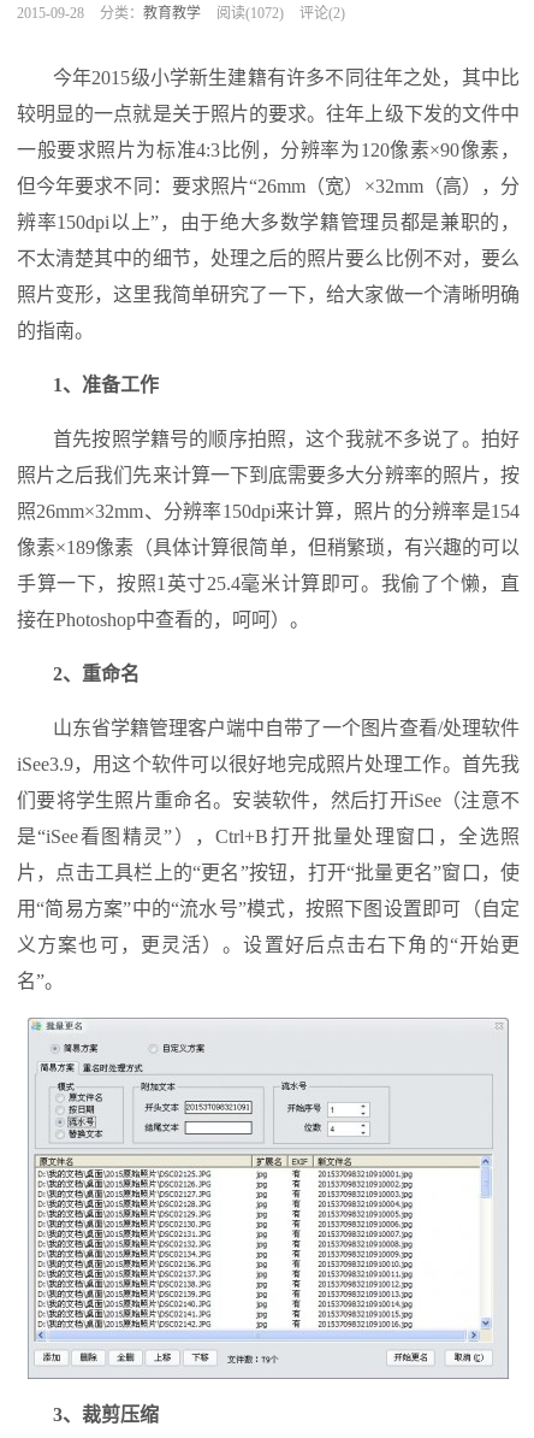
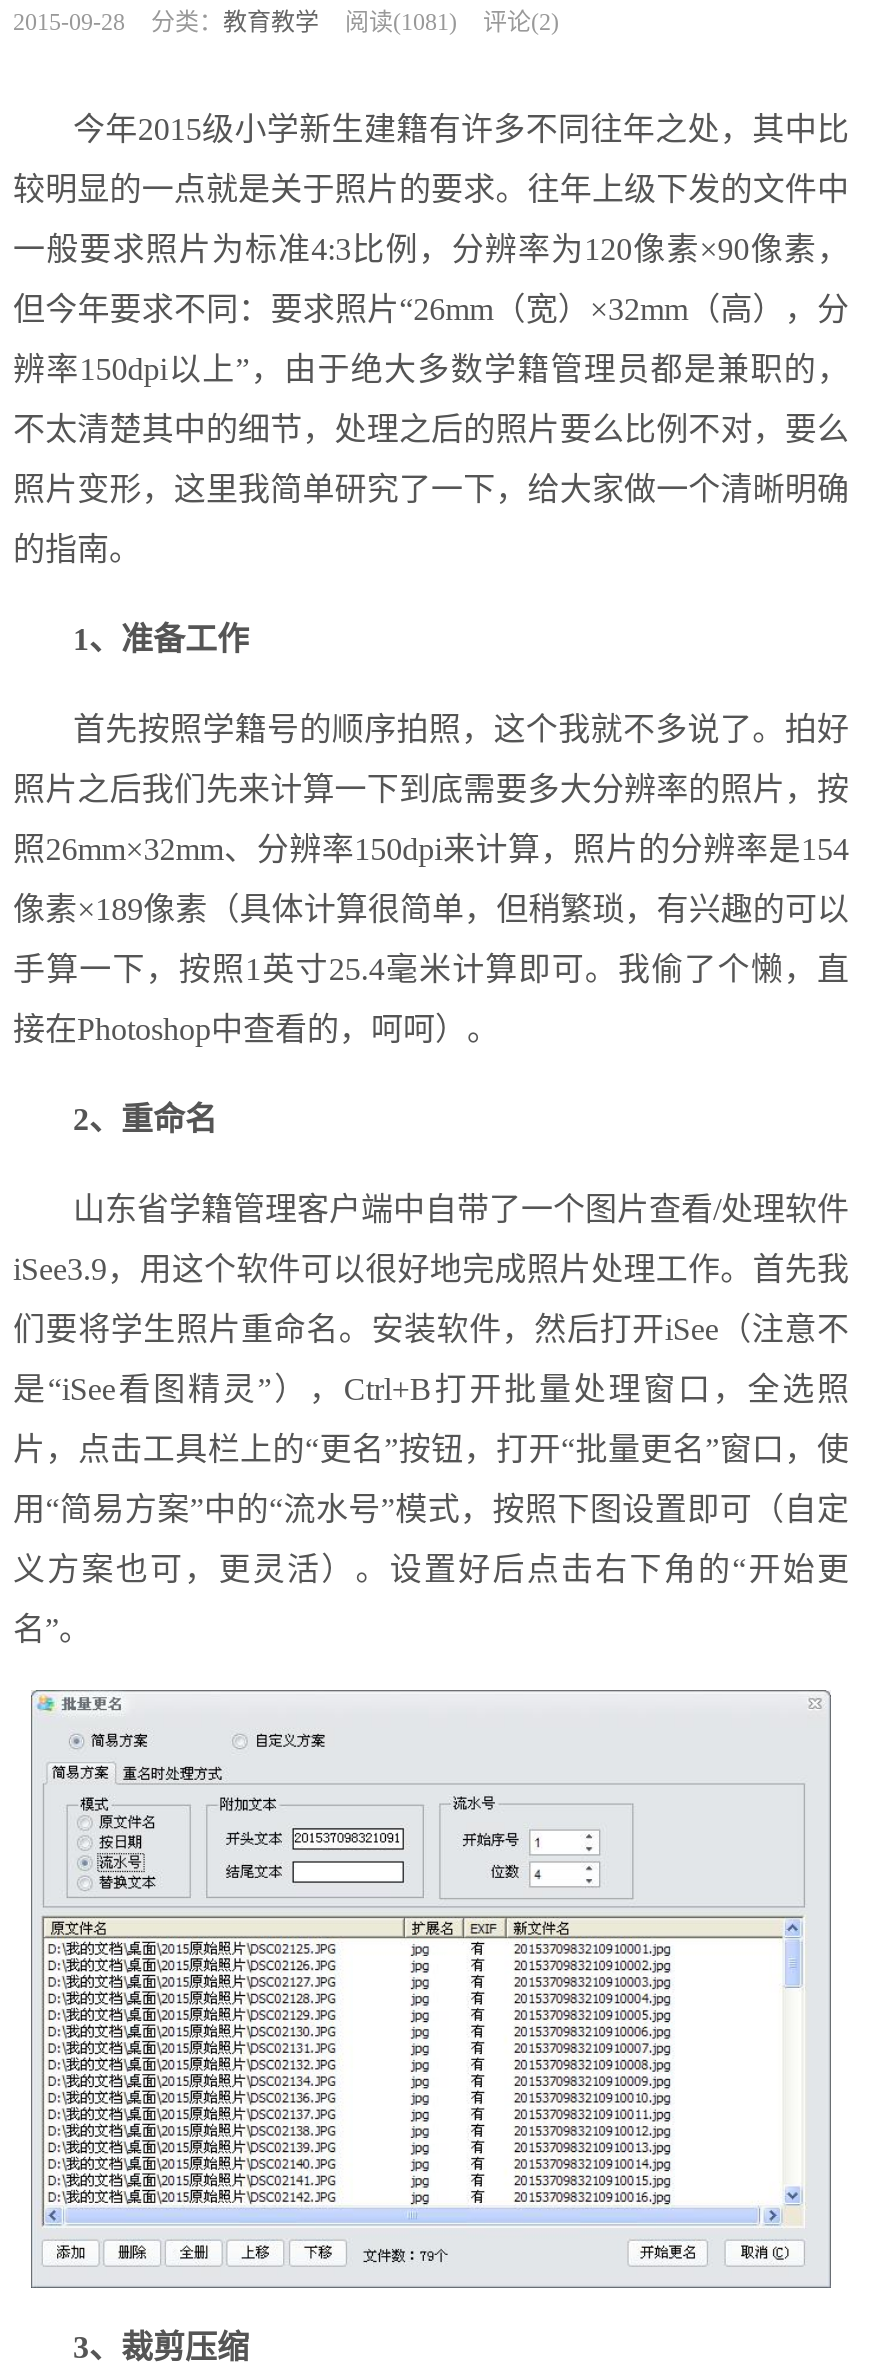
- 2015-09-28 分类：教育教学 阅读(1072) 评论(2)
+ 2015-09-28 分类：教育教学 阅读(1081) 评论(2)
